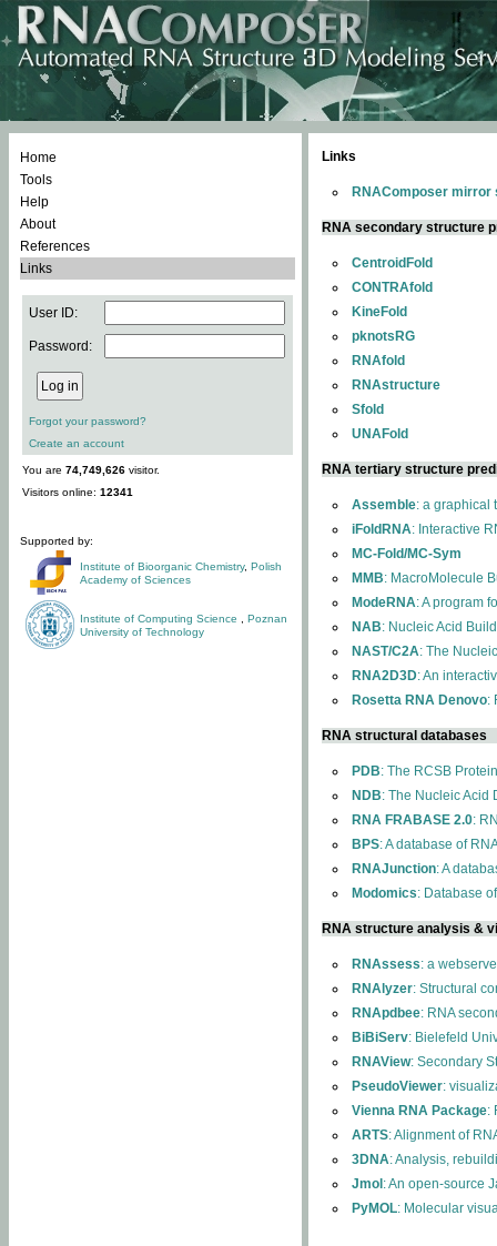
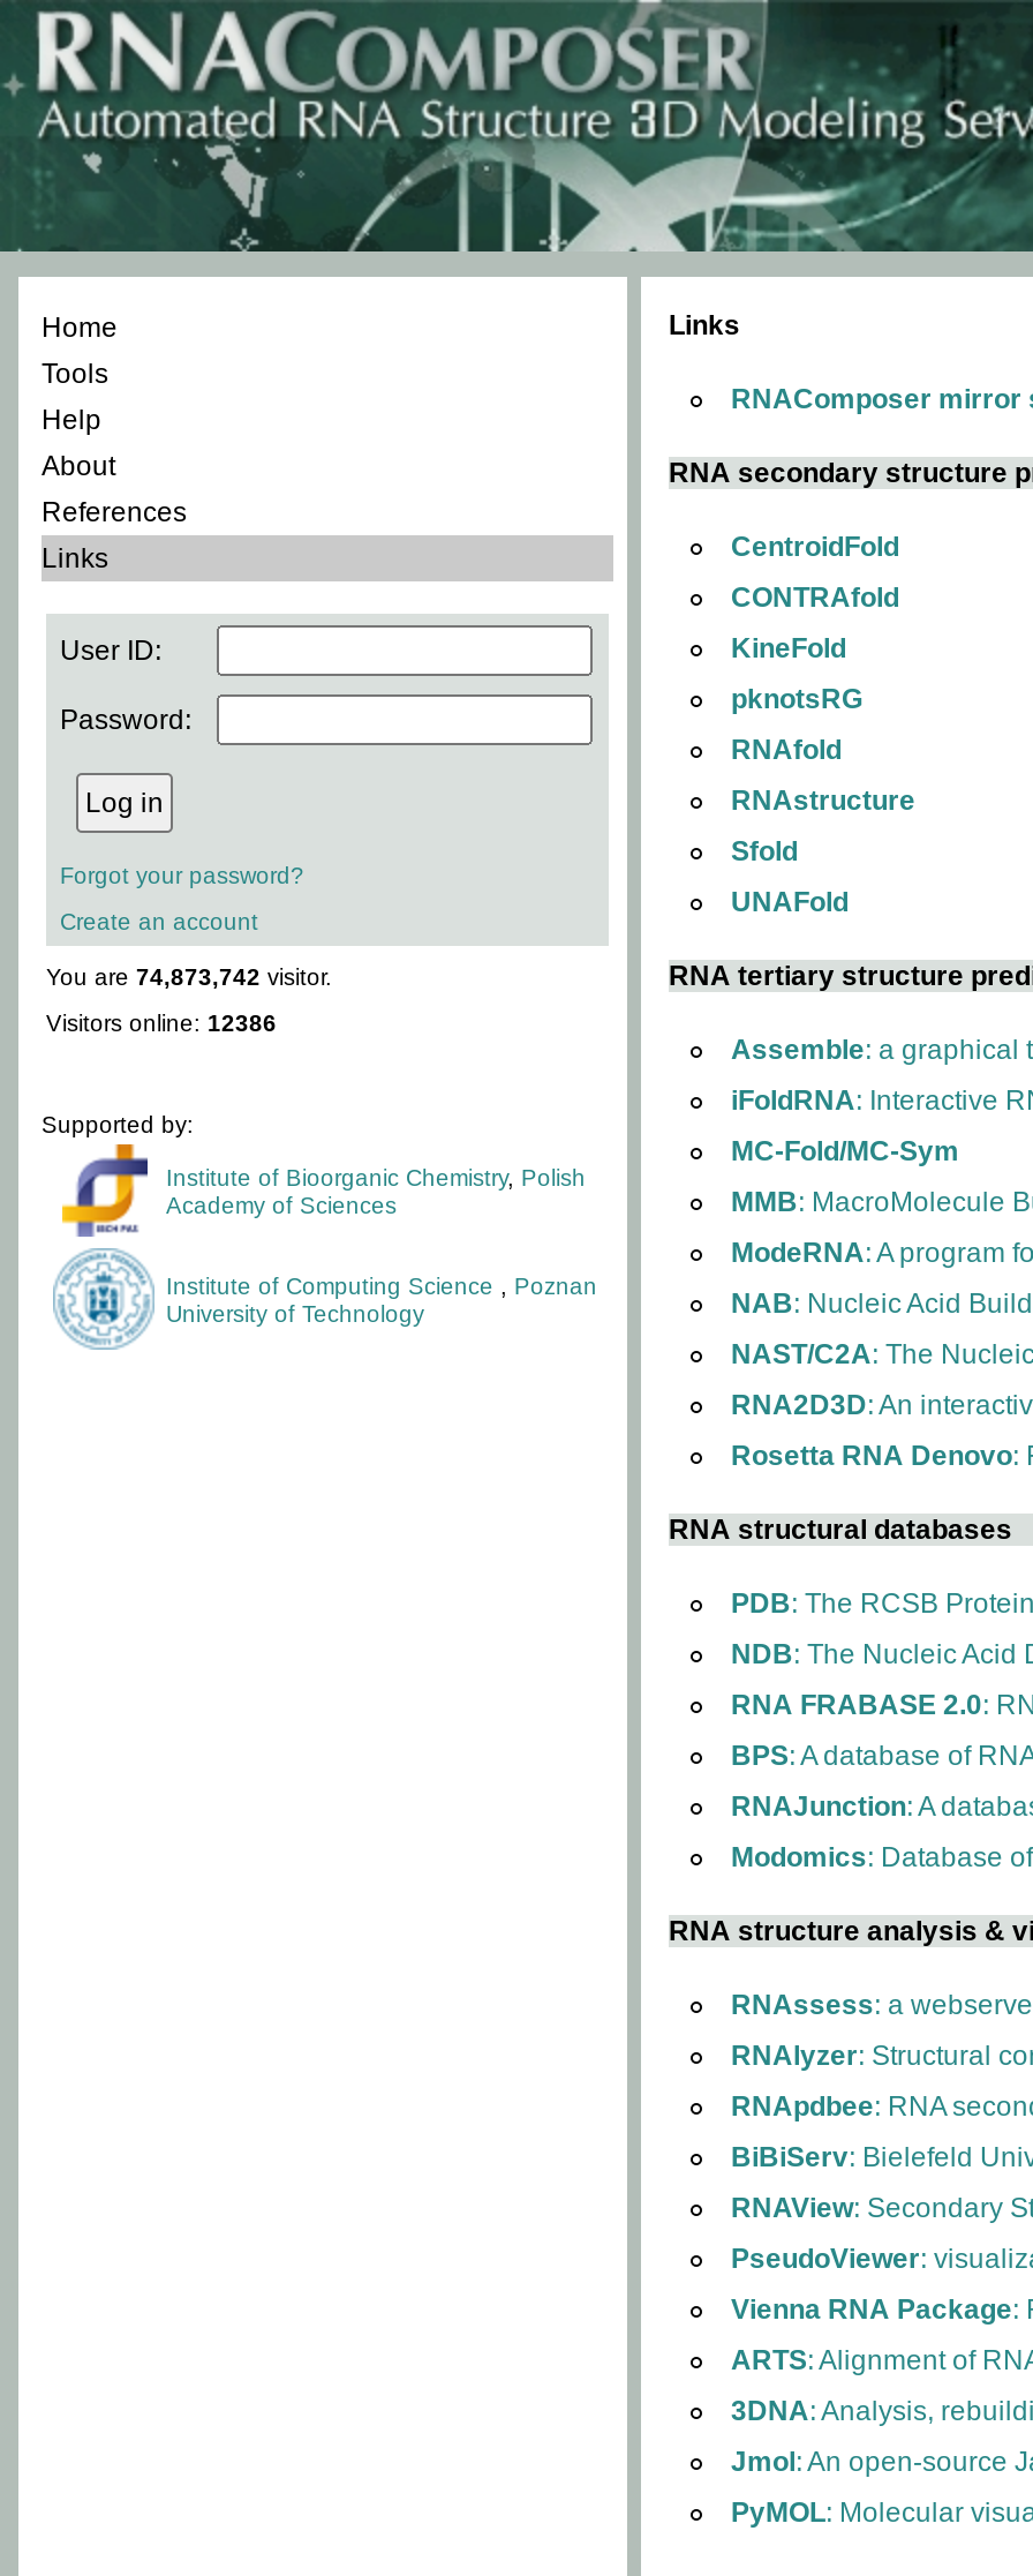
- You are 74,749,626 visitor.
+ You are 74,873,742 visitor.

- Visitors online: 12341
+ Visitors online: 12386
